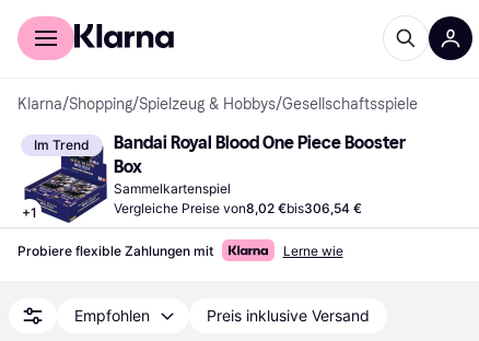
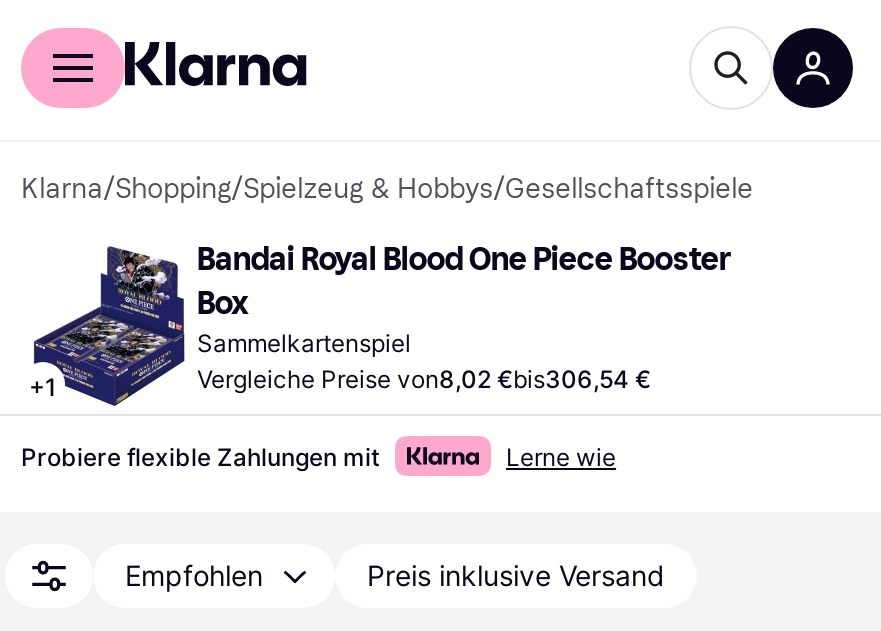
- Im Trend
